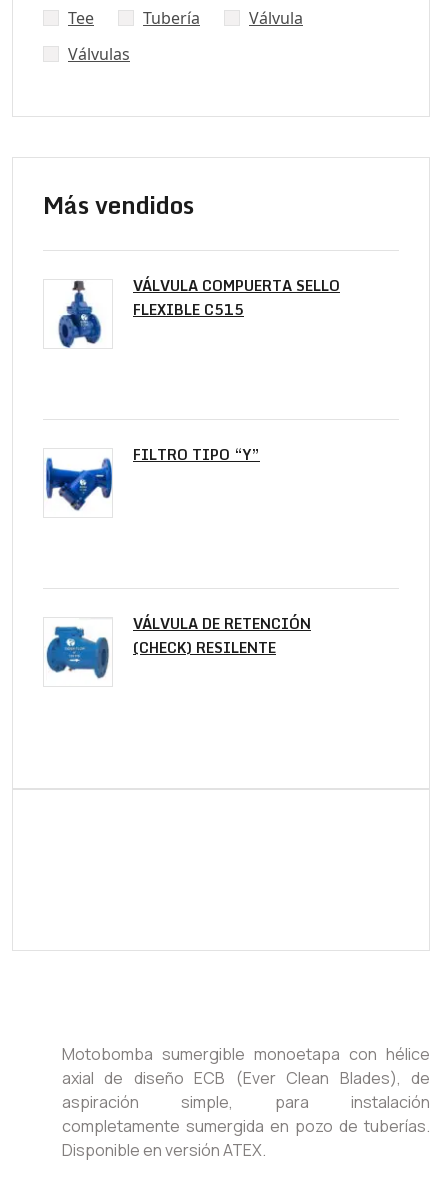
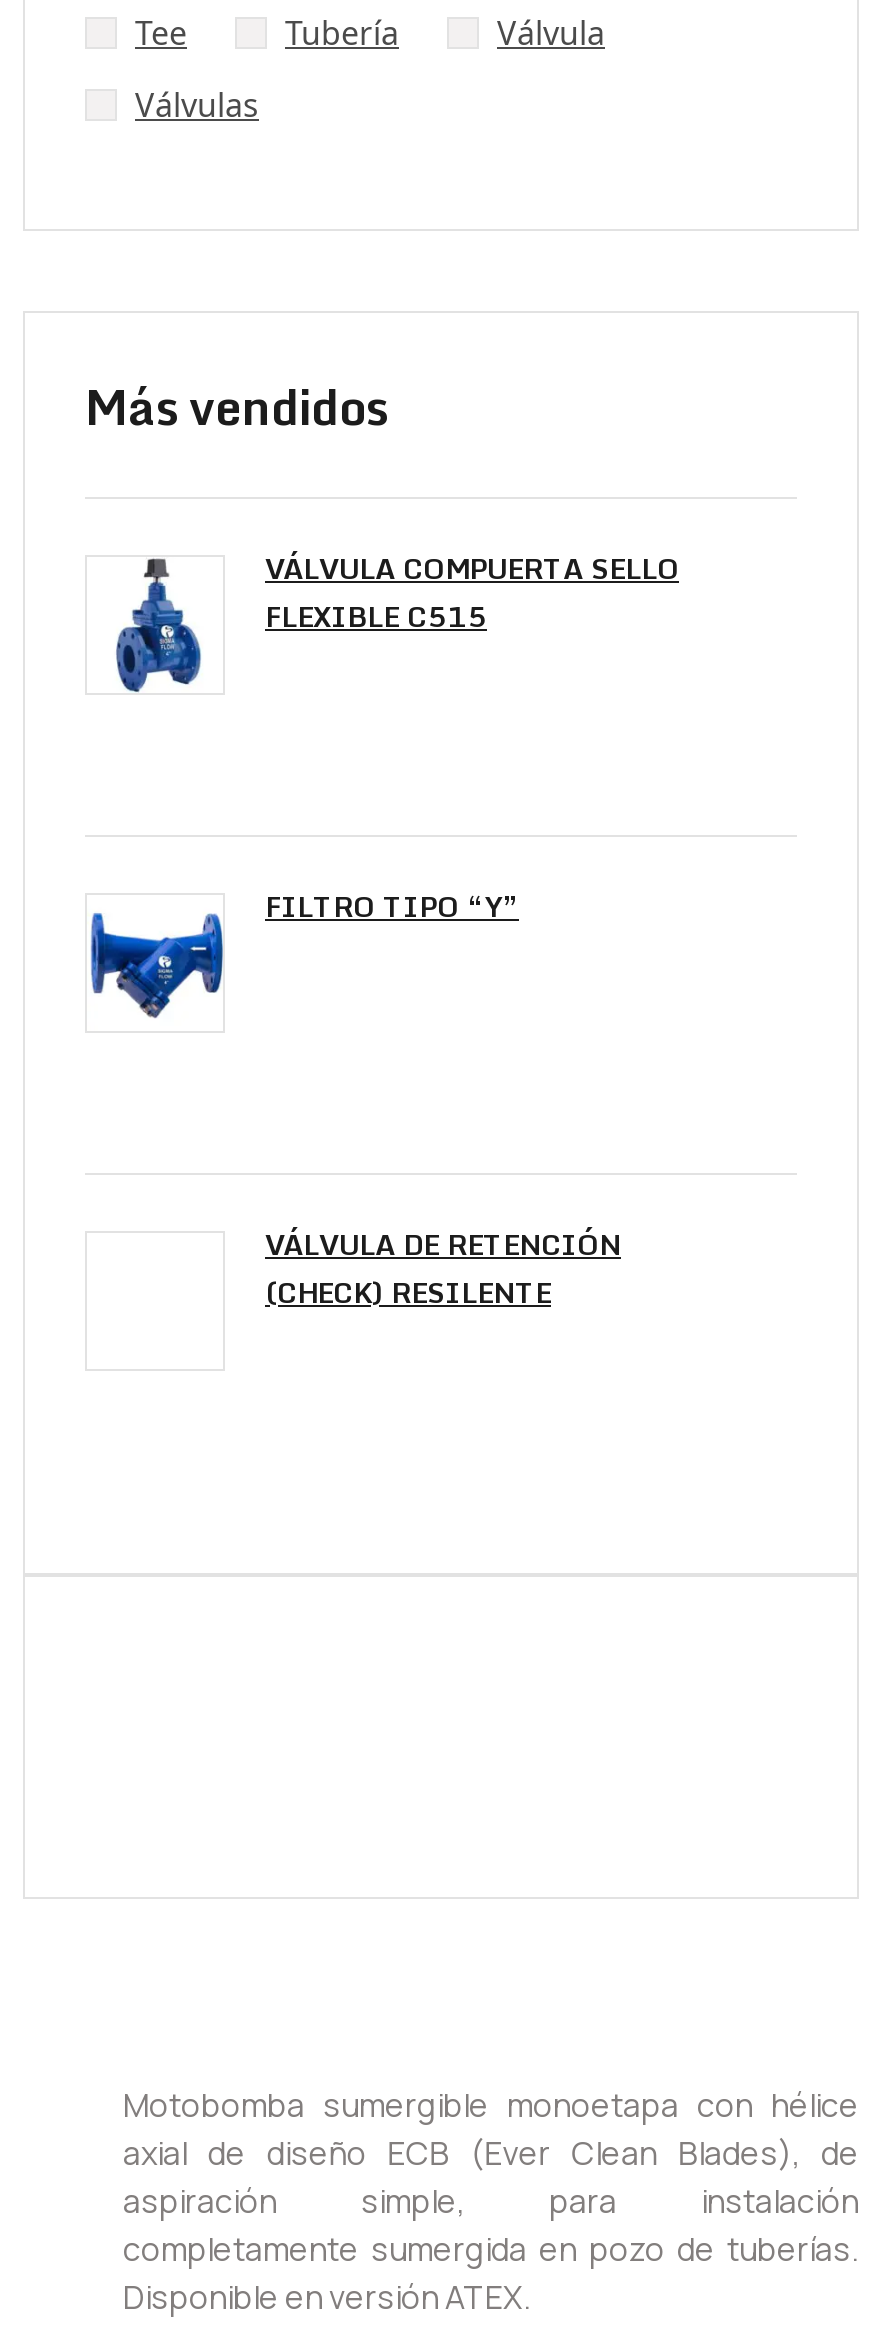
- [image]
